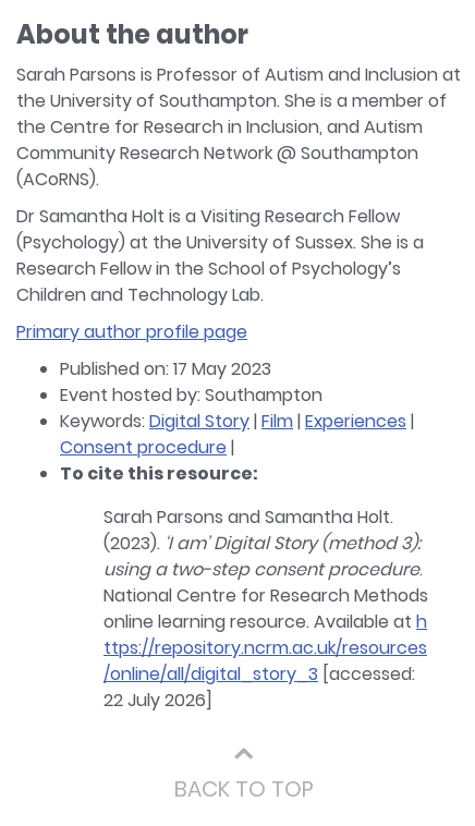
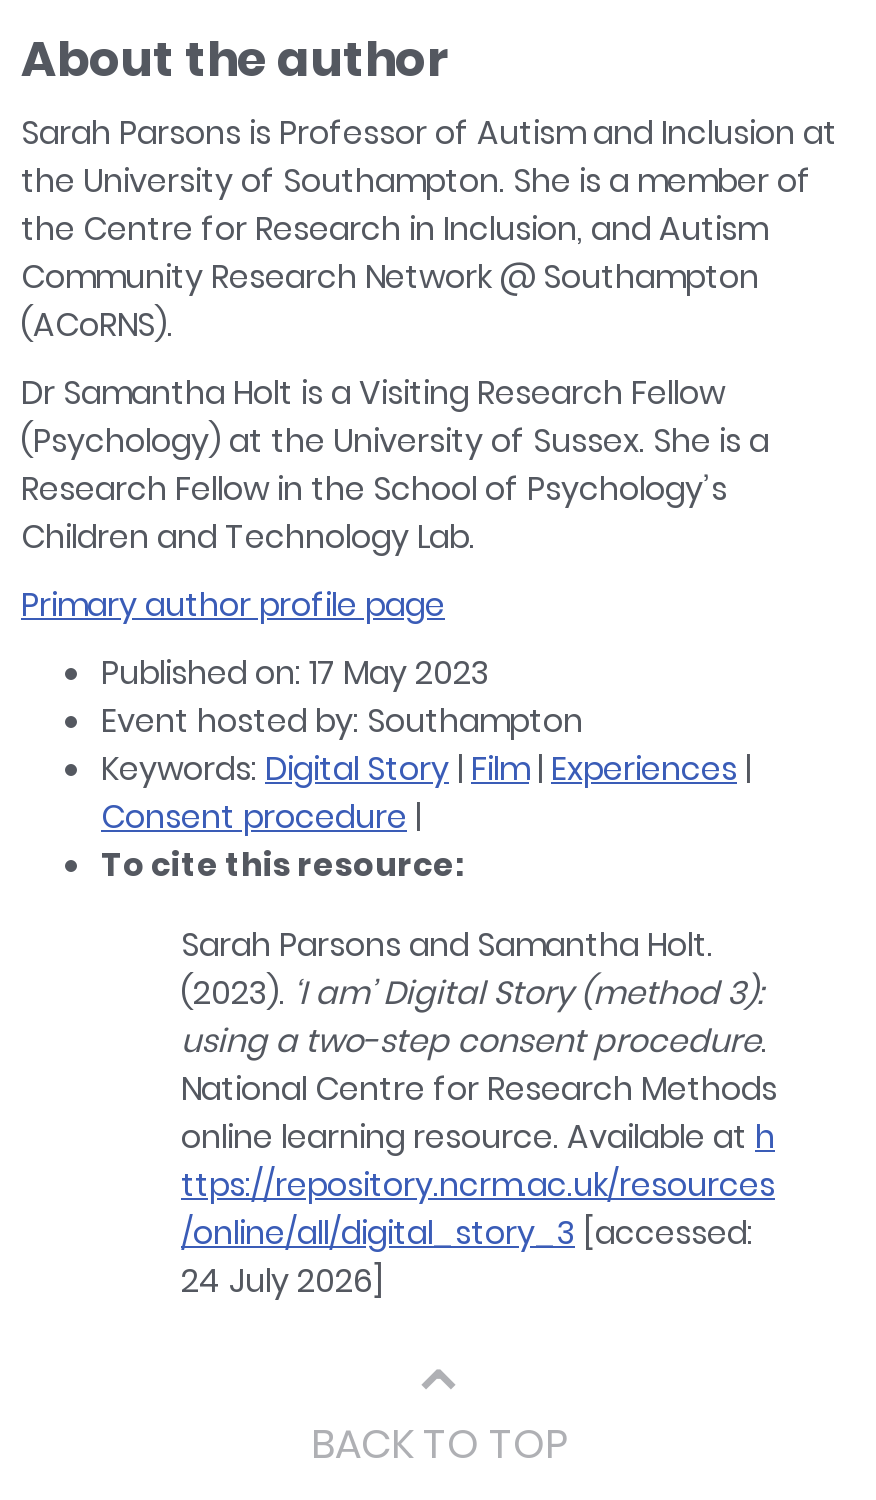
- 22 July 2026]
+ 24 July 2026]
